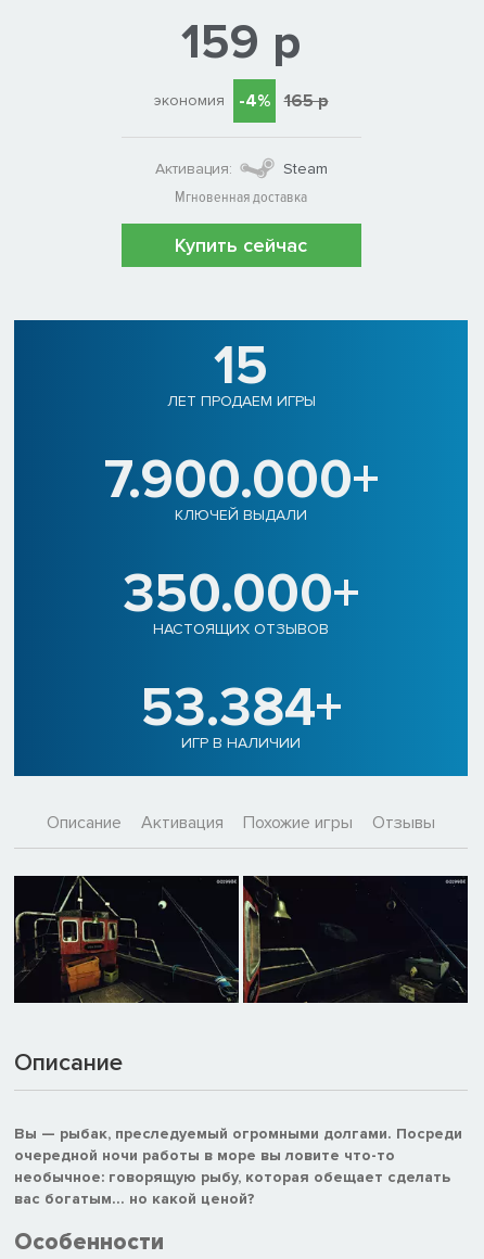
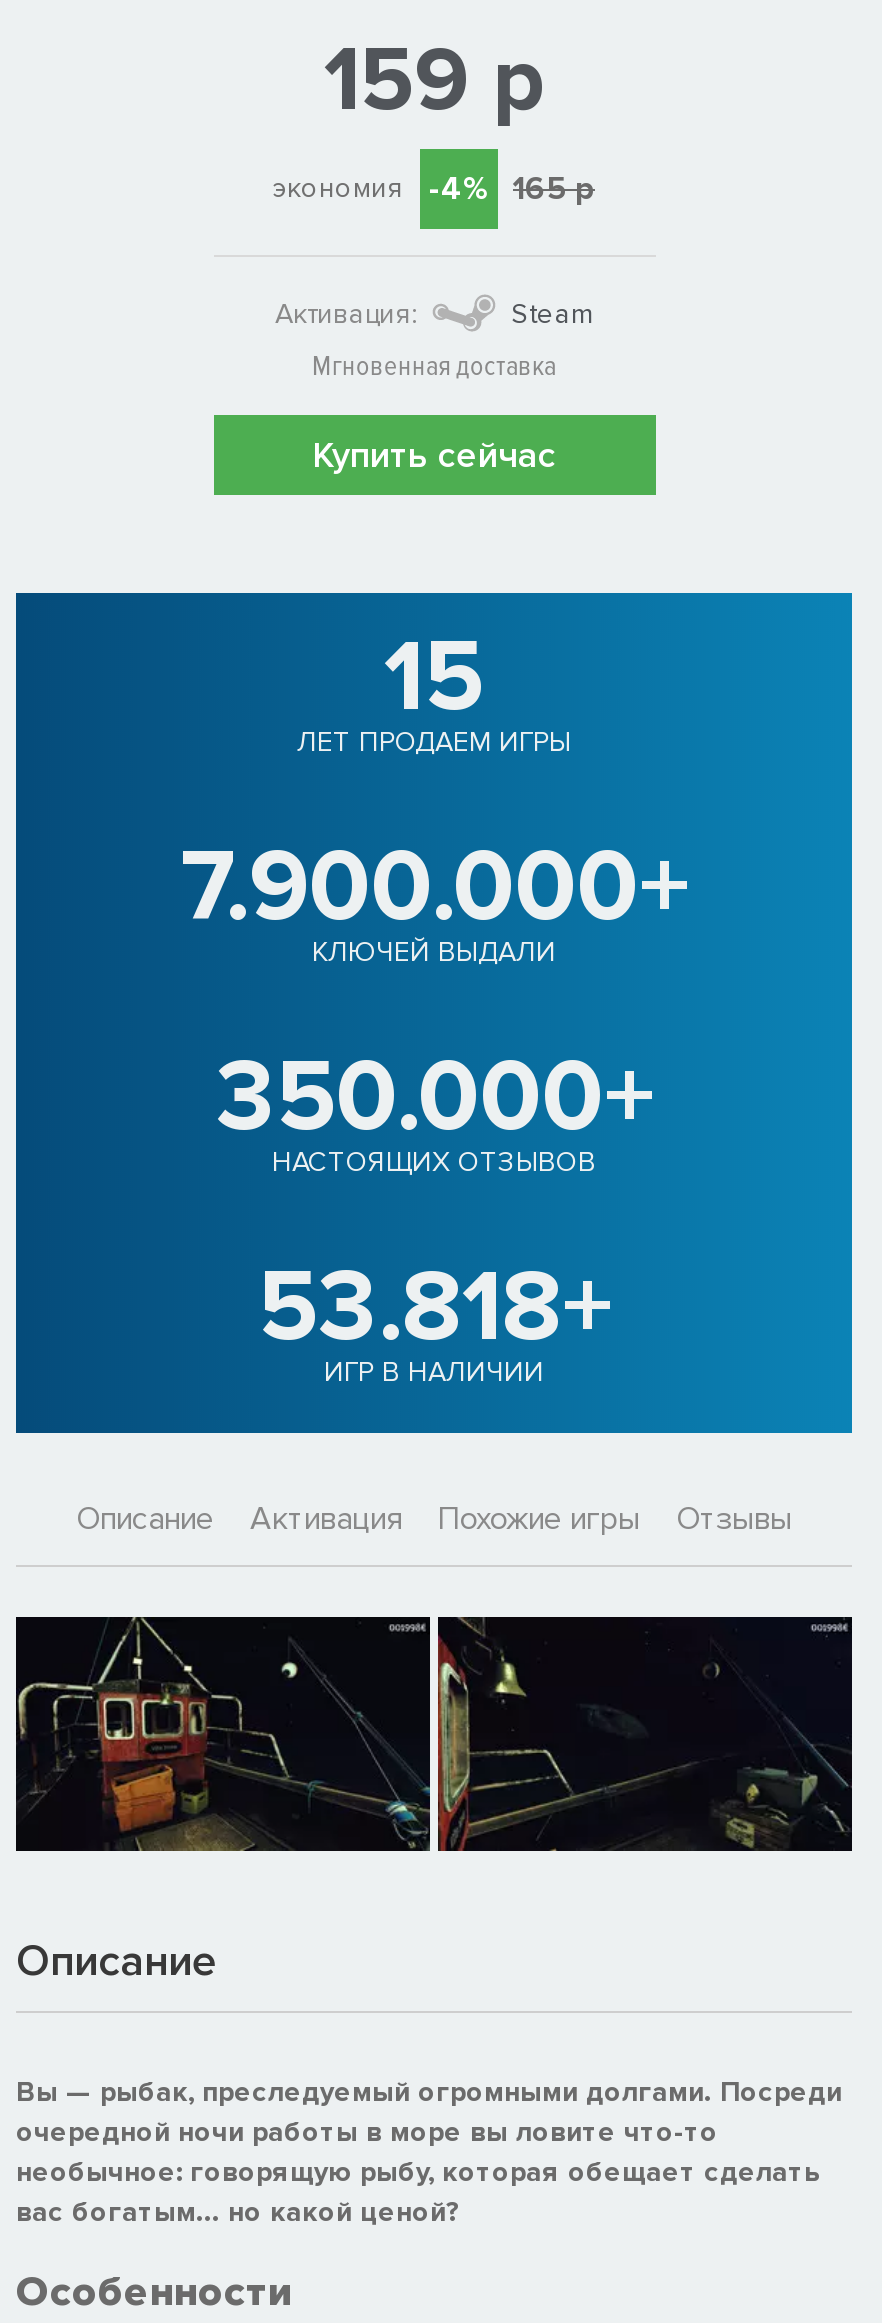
- 53.384+
+ 53.818+
